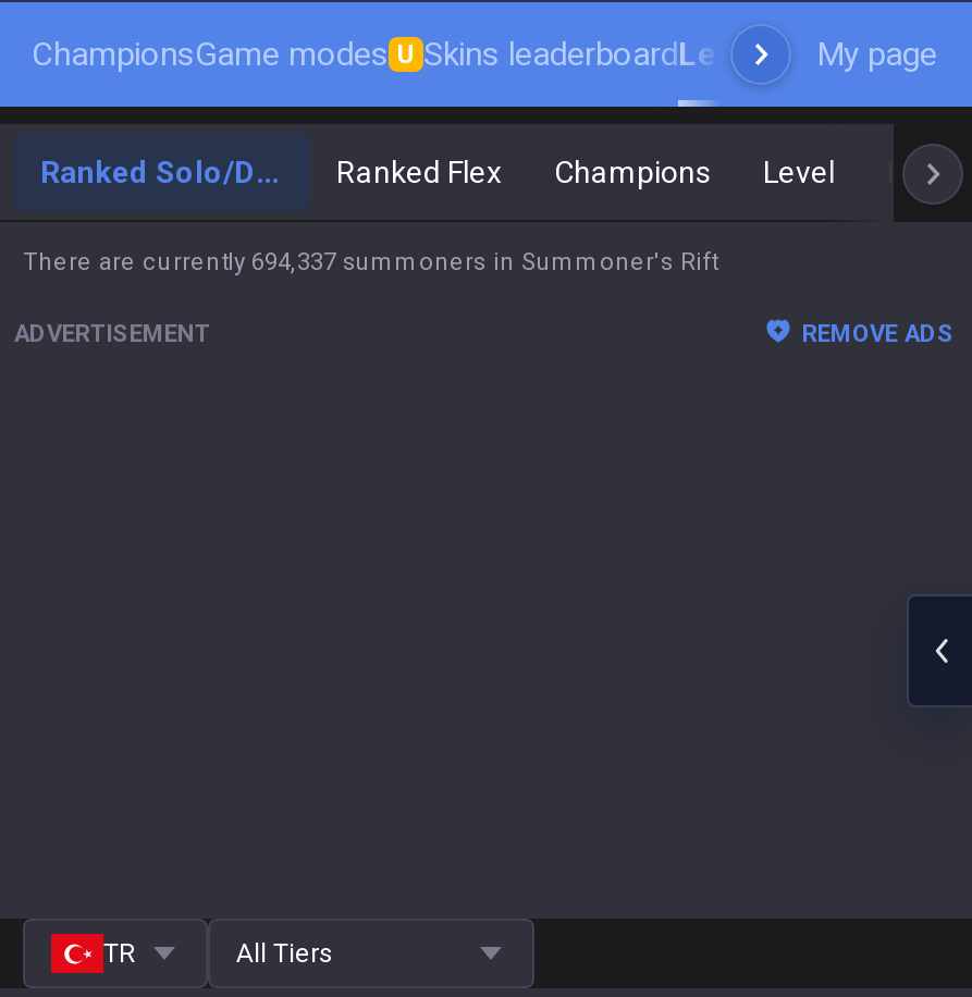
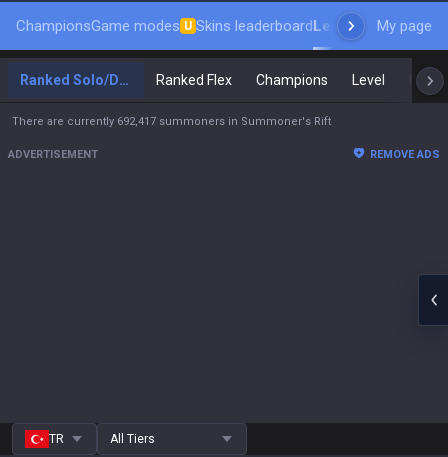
- There are currently 694,337 summoners in Summoner's Rift
+ There are currently 692,417 summoners in Summoner's Rift
